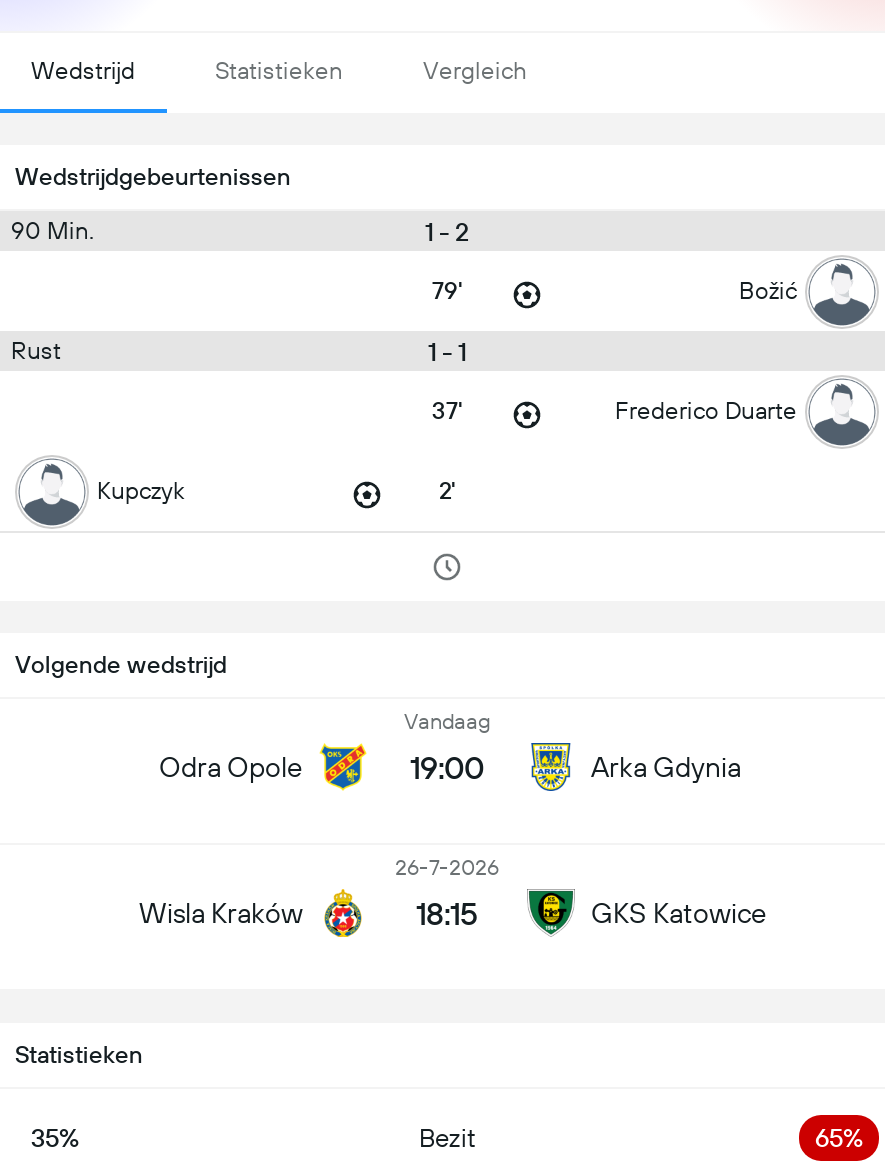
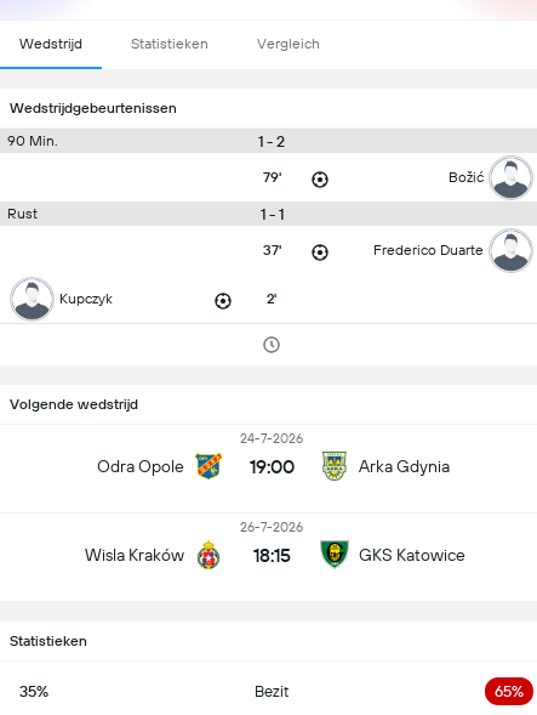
- Vandaag
+ 24-7-2026
